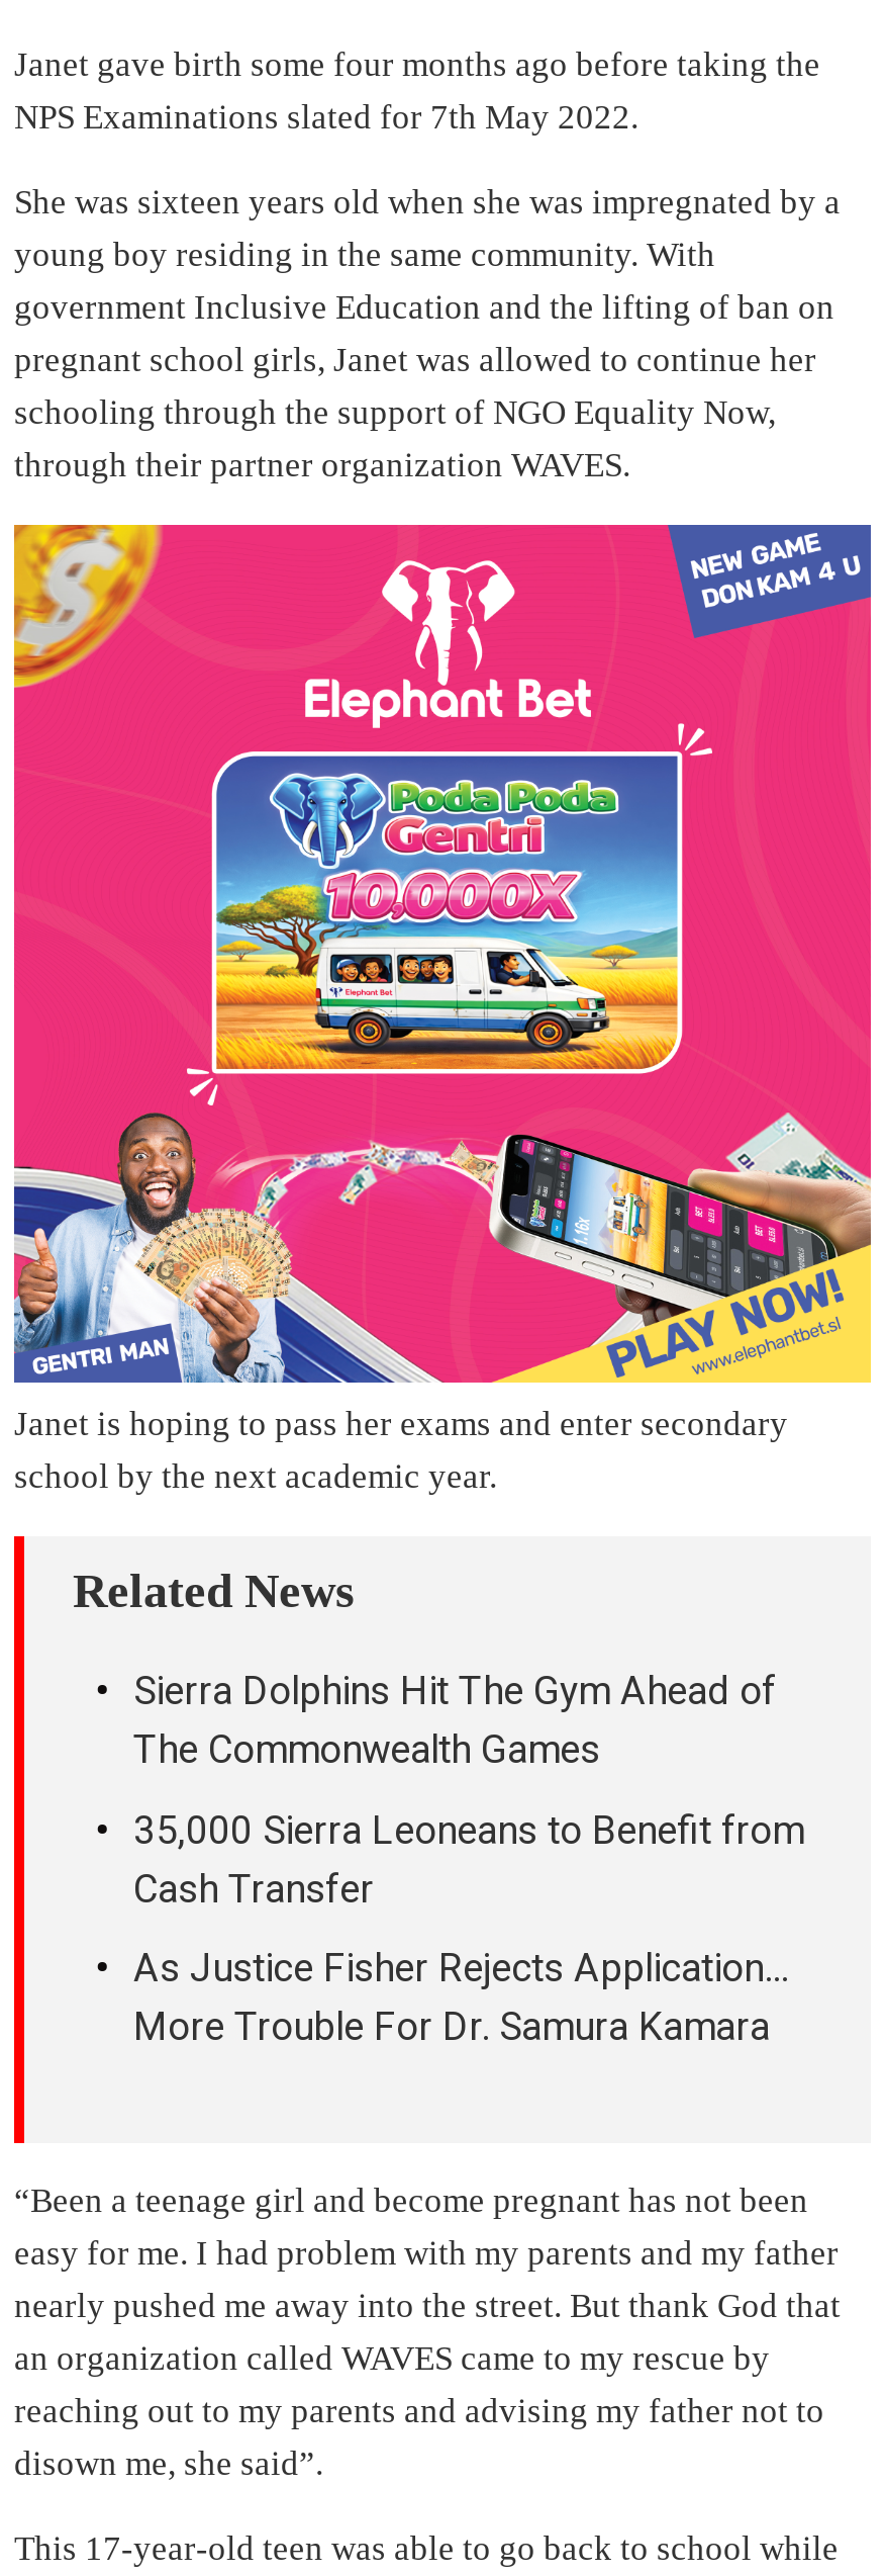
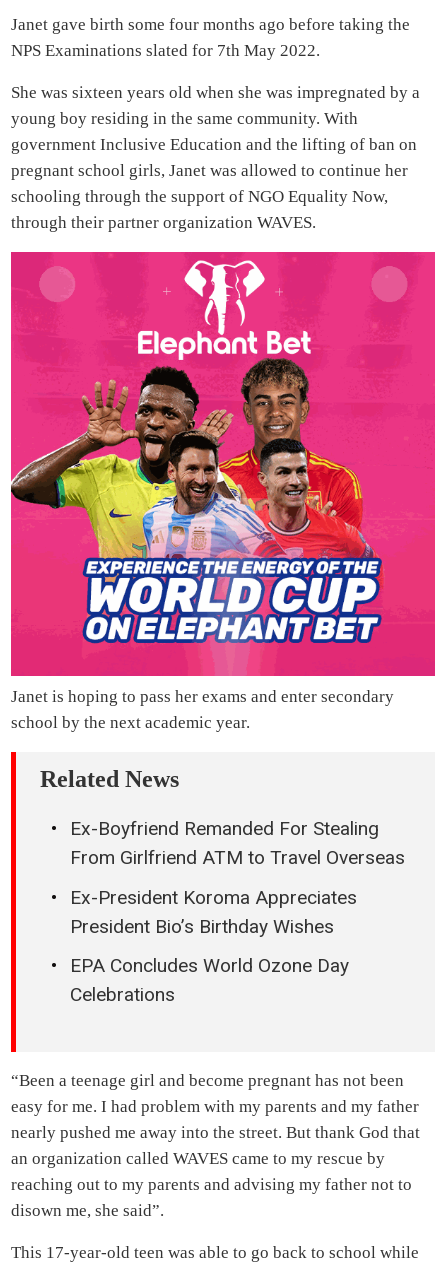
- [image]
+ [image]

- Sierra Dolphins Hit The Gym Ahead of
- The Commonwealth Games
+ Ex-Boyfriend Remanded For Stealing
+ From Girlfriend ATM to Travel Overseas

- 35,000 Sierra Leoneans to Benefit from
- Cash Transfer
+ Ex-President Koroma Appreciates
+ President Bio’s Birthday Wishes

- As Justice Fisher Rejects Application…
- More Trouble For Dr. Samura Kamara
+ EPA Concludes World Ozone Day
+ Celebrations
